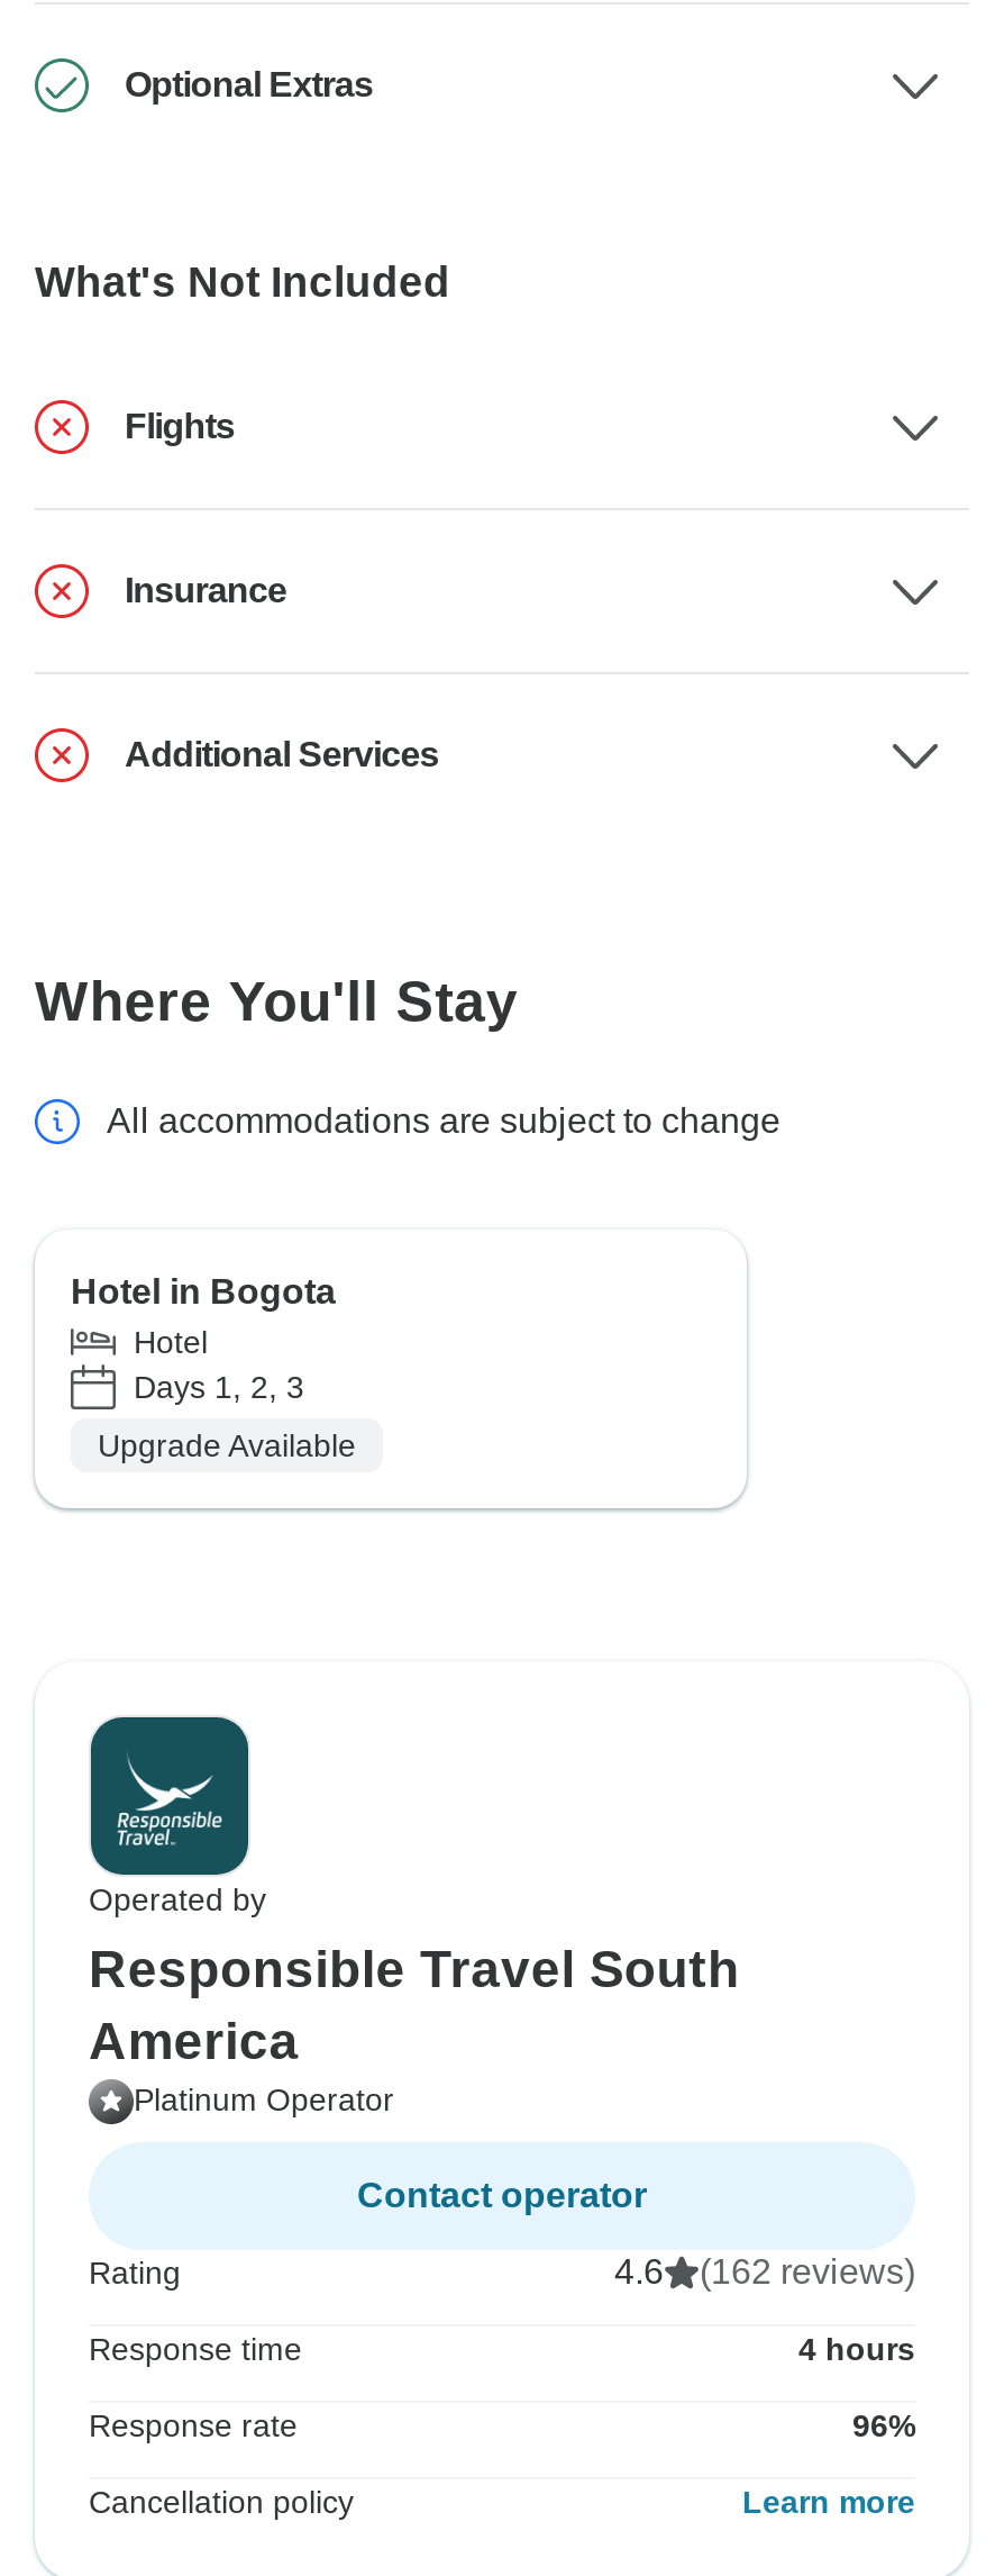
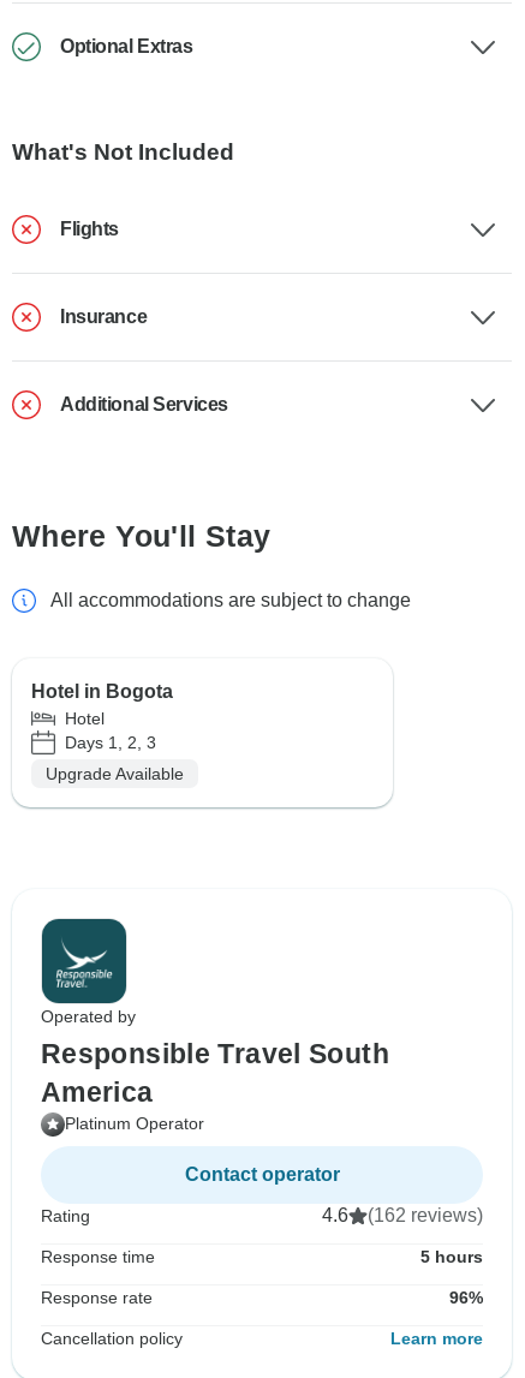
- 4 hours
+ 5 hours
